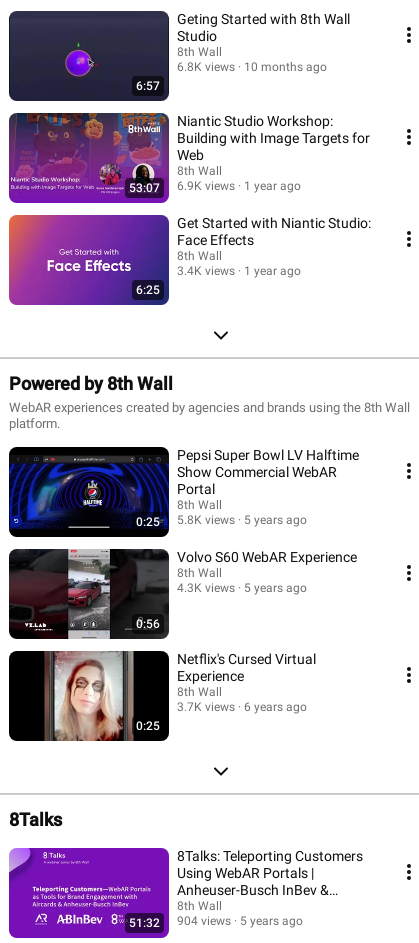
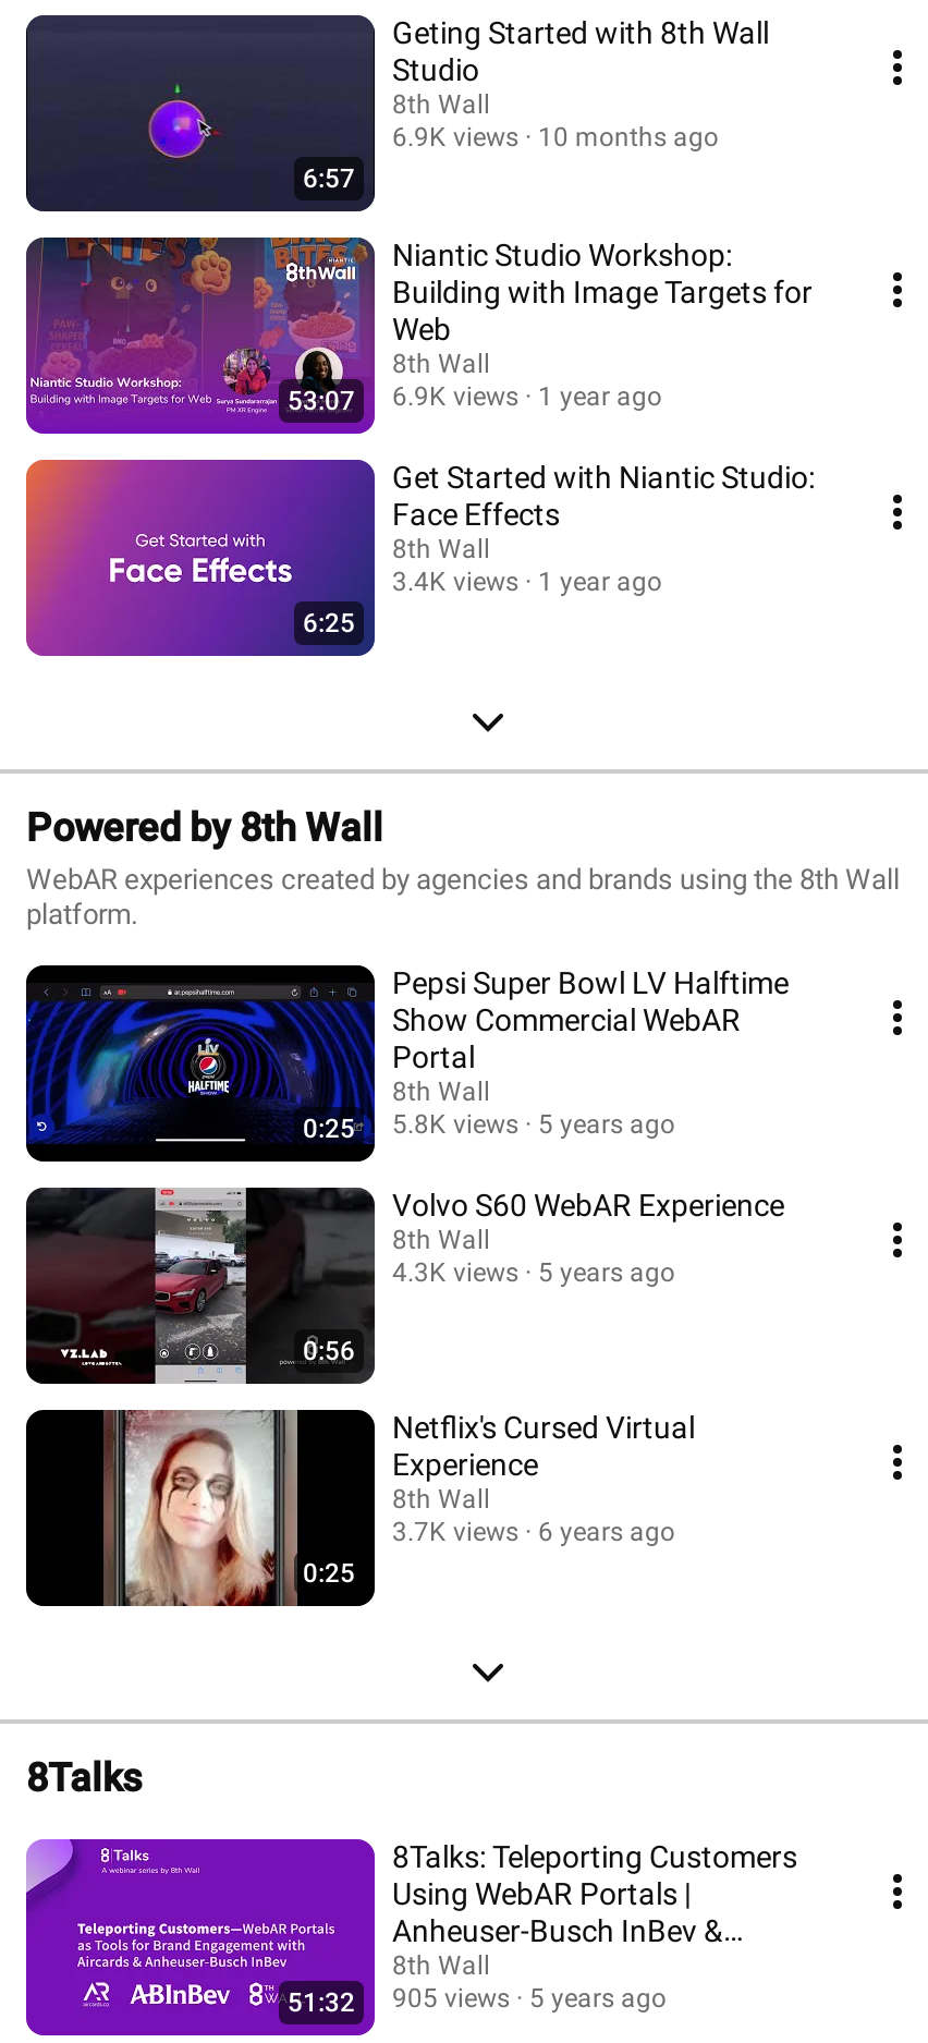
- 6.8K views 10 months ago
+ 6.9K views 10 months ago

- 51:32 904 views 5 years ago
+ 51:32 905 views 5 years ago
